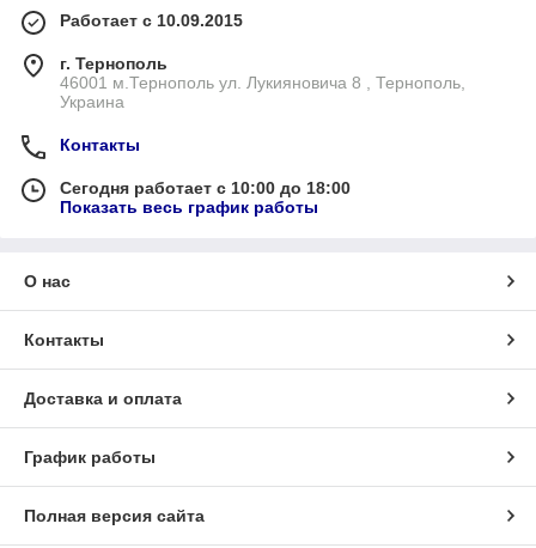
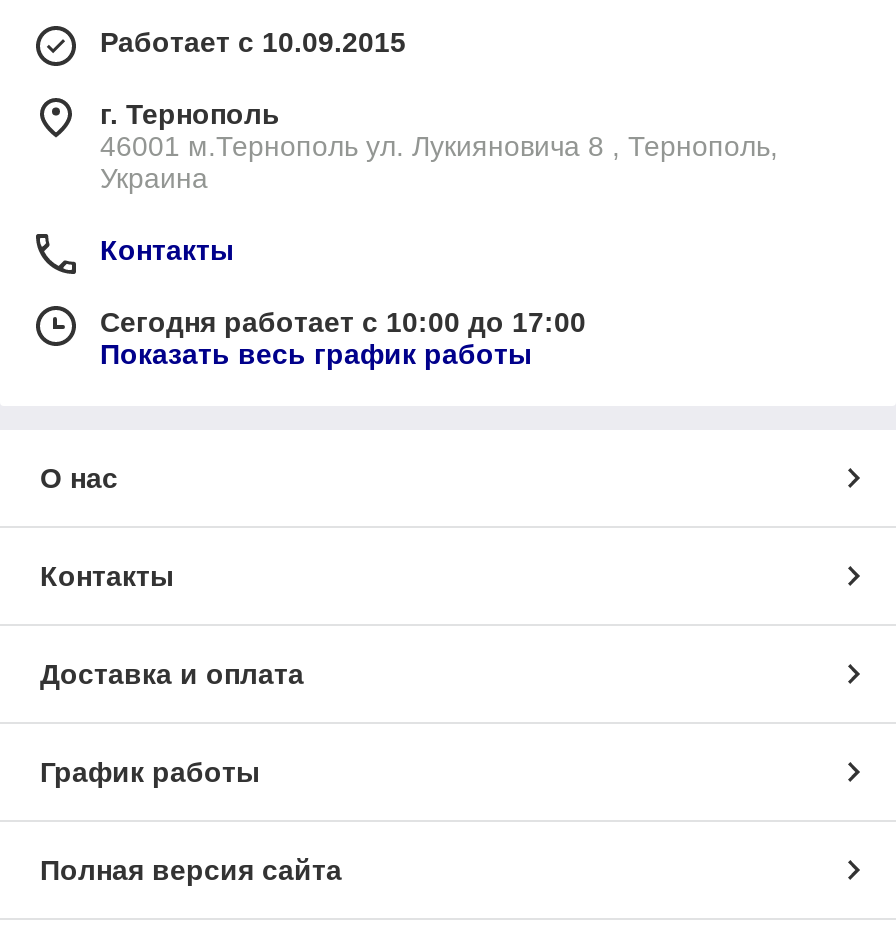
- Сегодня работает с 10:00 до 18:00
+ Сегодня работает с 10:00 до 17:00
